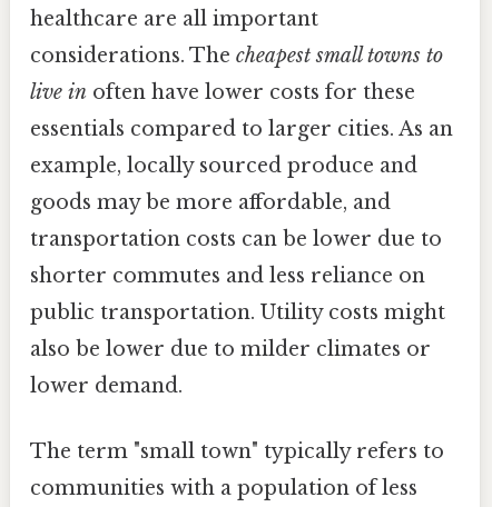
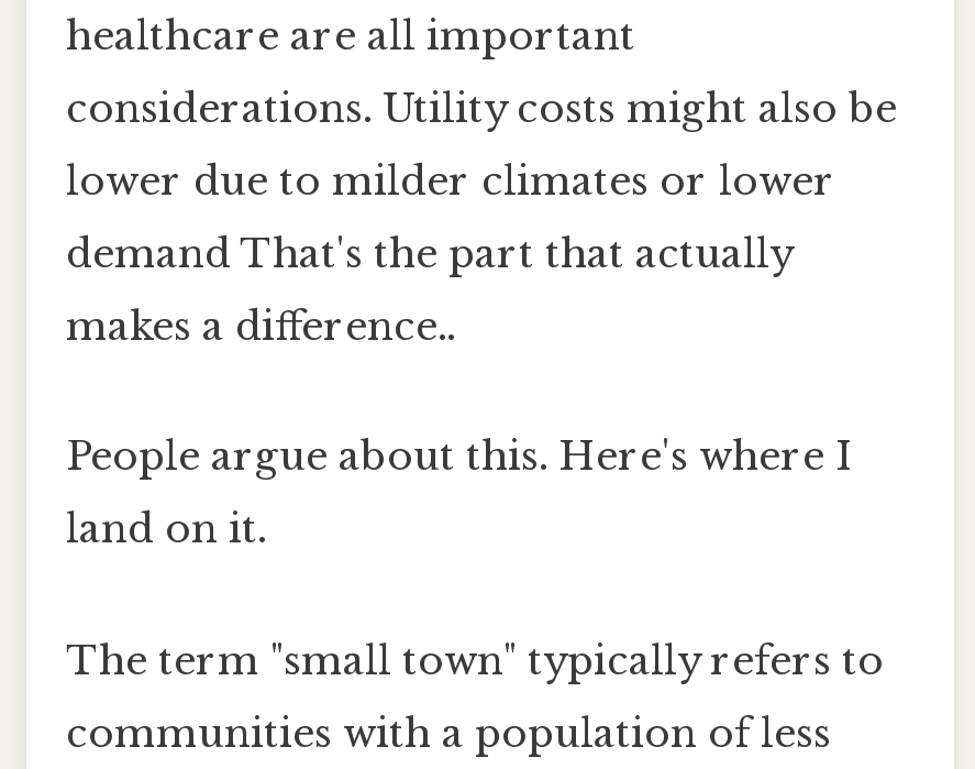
- considerations. The cheapest small towns to
- live in often have lower costs for these
- essentials compared to larger cities. As an
- example, locally sourced produce and
- goods may be more affordable, and
- transportation costs can be lower due to
- shorter commutes and less reliance on
- public transportation. Utility costs might
- also be lower due to milder climates or
- lower demand.
+ considerations. Utility costs might also be
+ lower due to milder climates or lower
+ demand That's the part that actually
+ makes a difference..
+ People argue about this. Here's where I
+ land on it.
